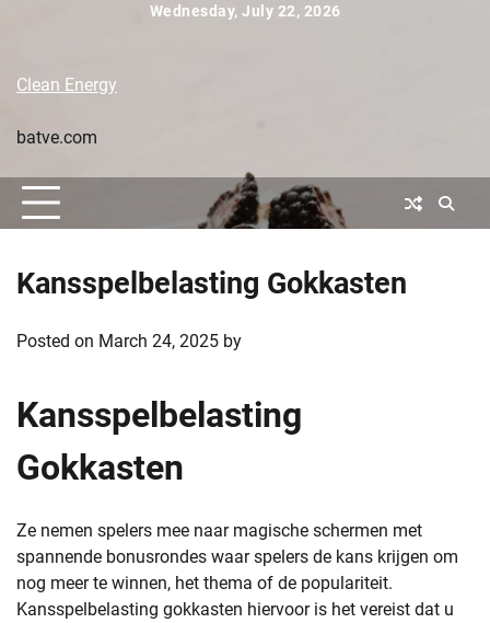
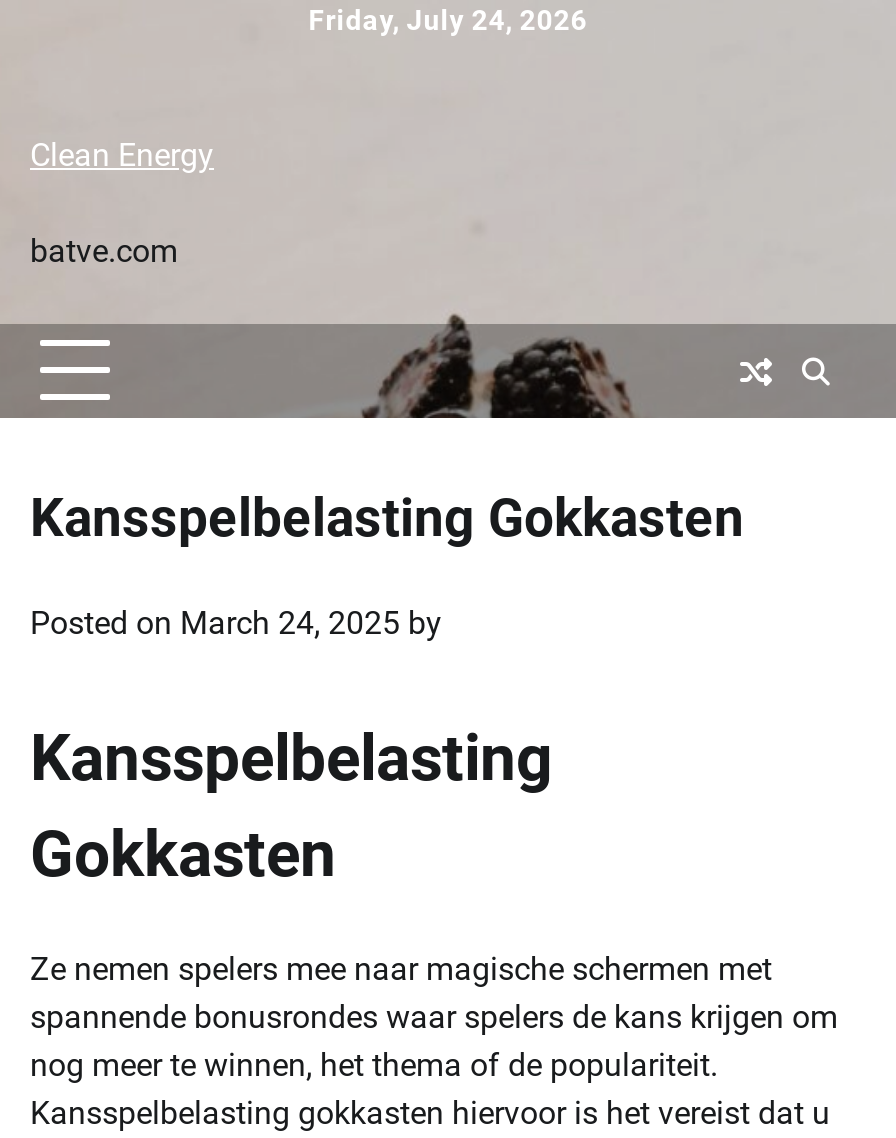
- Wednesday, July 22, 2026
+ Friday, July 24, 2026
